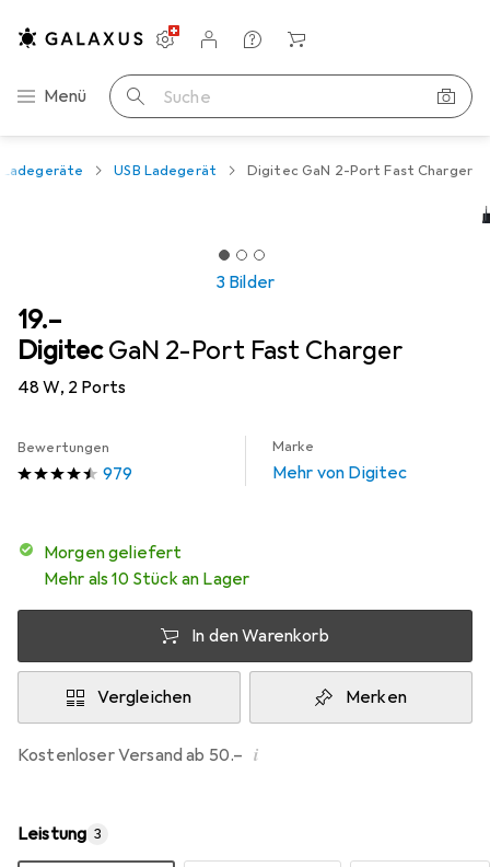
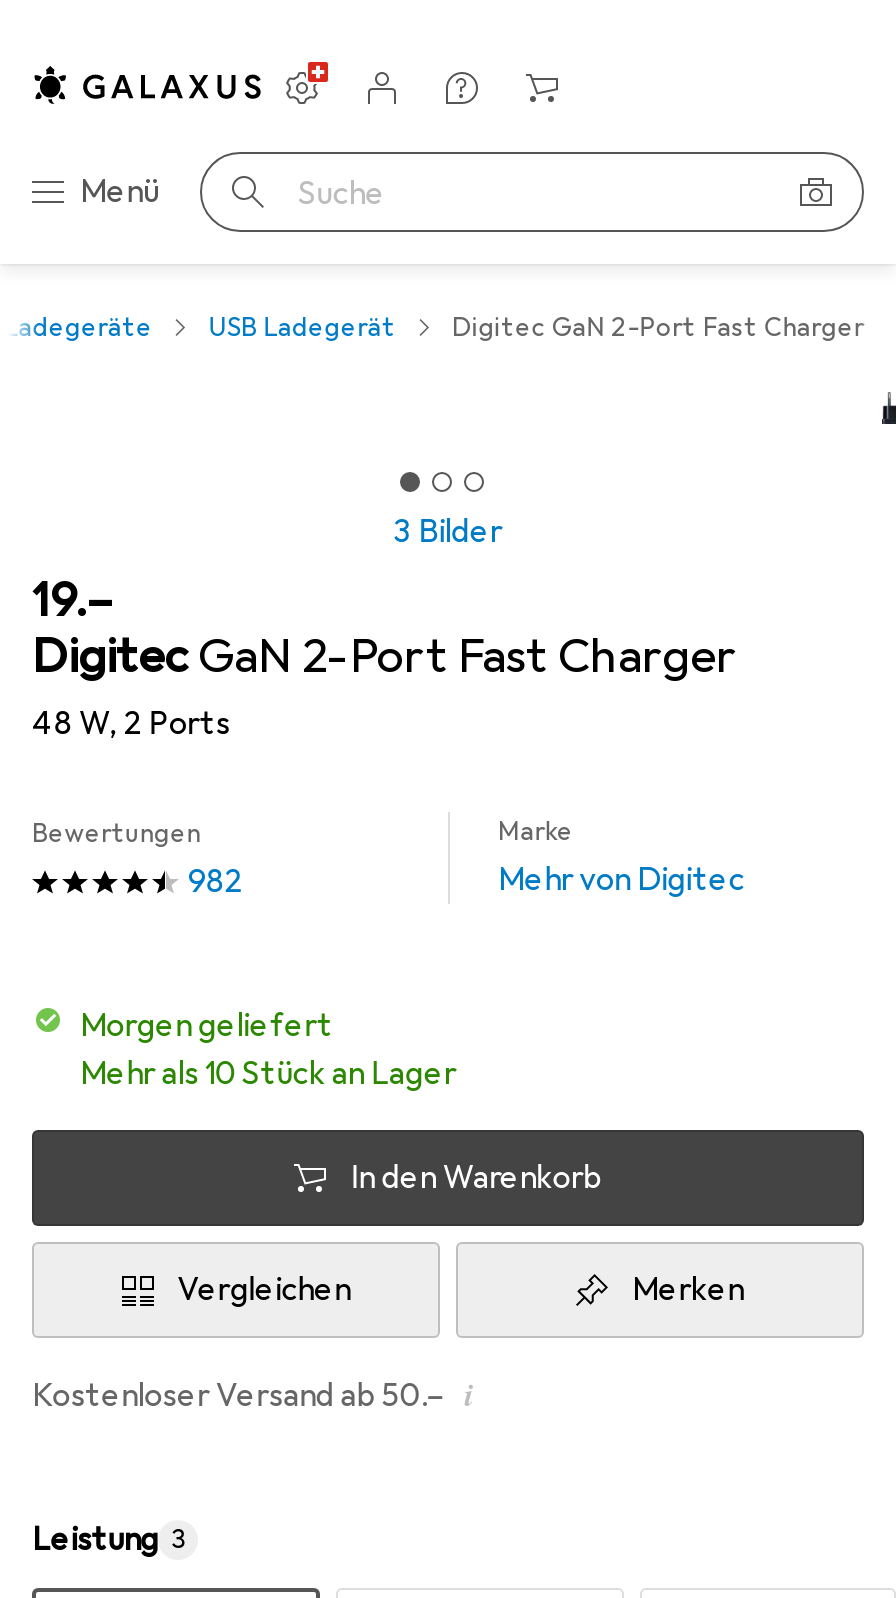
- 979
+ 982
